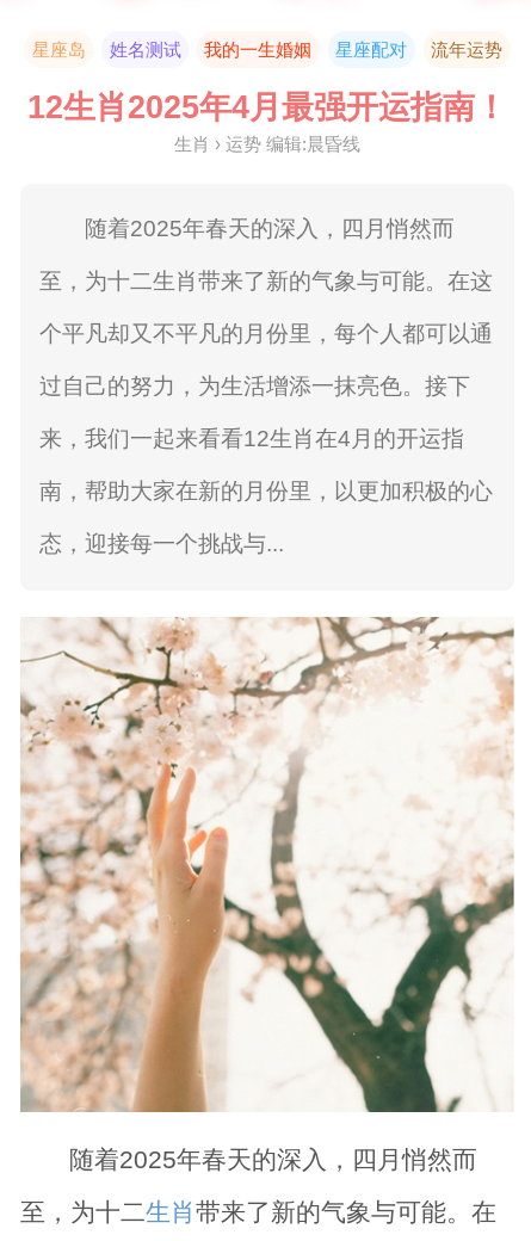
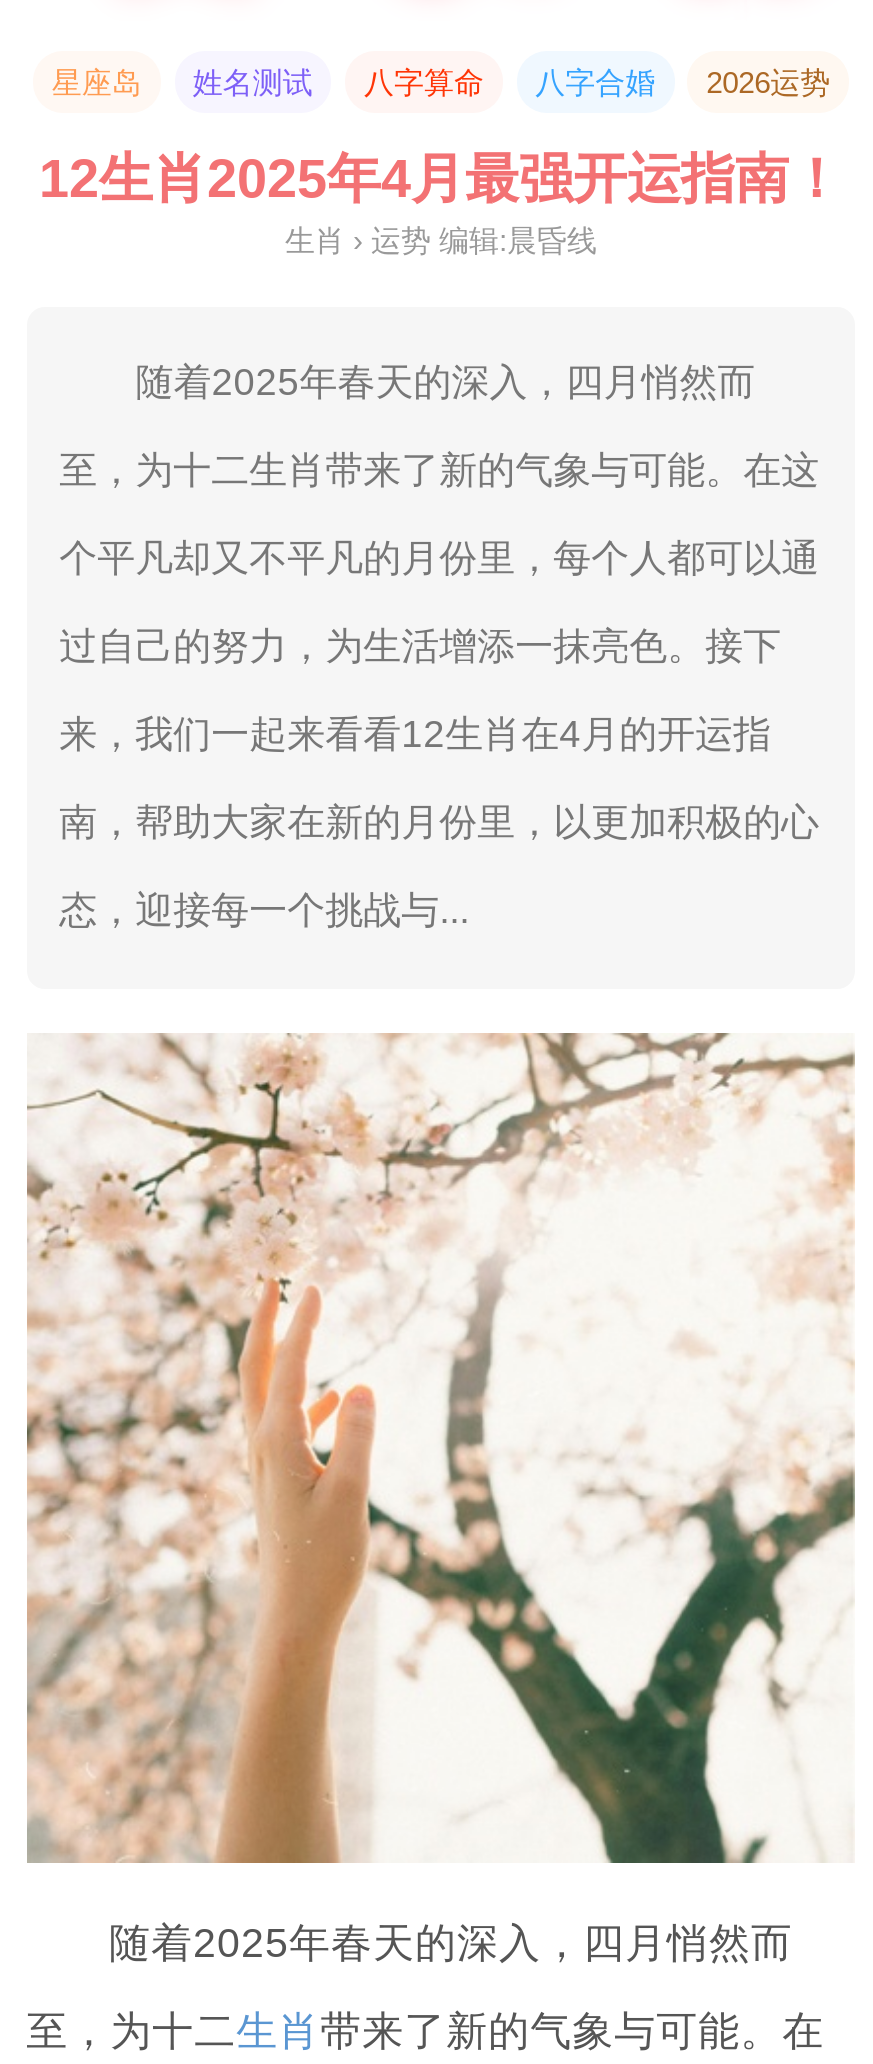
- 我的一生婚姻
- 星座配对
- 流年运势
+ 八字算命
+ 八字合婚
+ 2026运势
